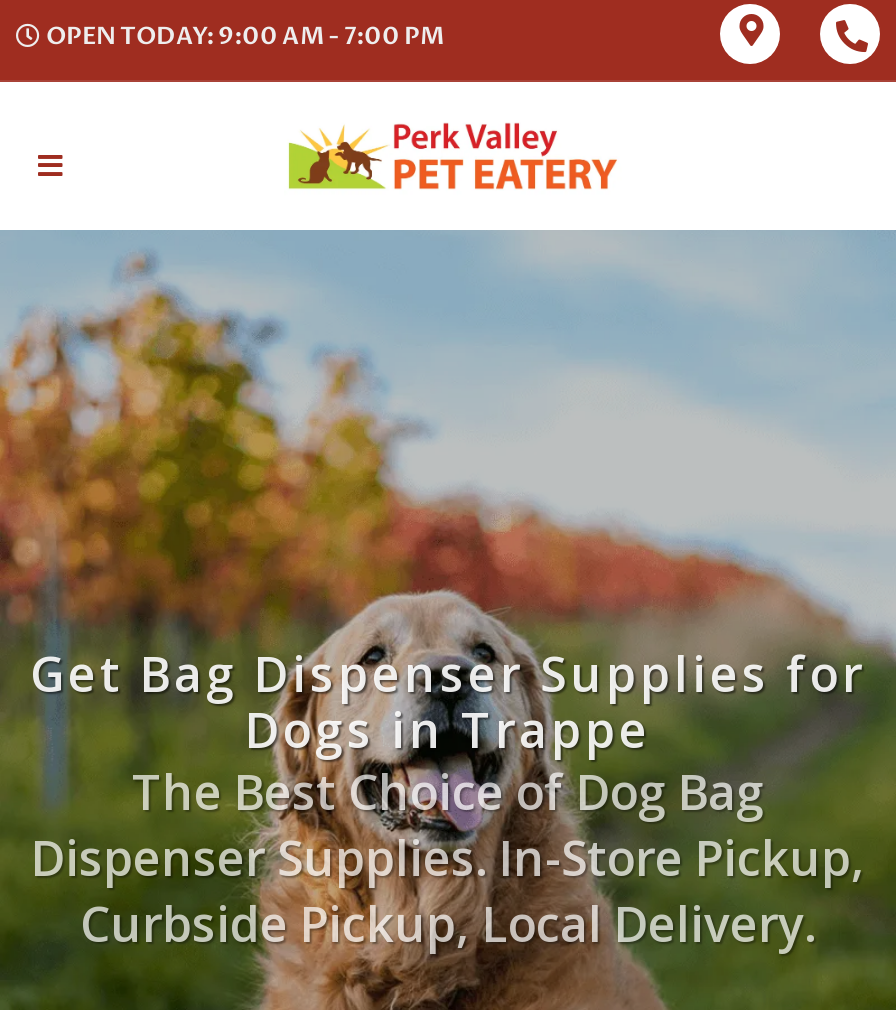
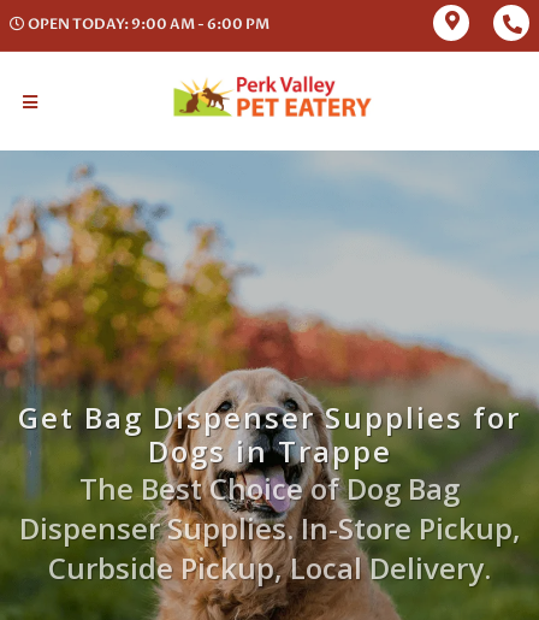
- OPEN TODAY: 9:00 AM - 7:00 PM
+ OPEN TODAY: 9:00 AM - 6:00 PM
